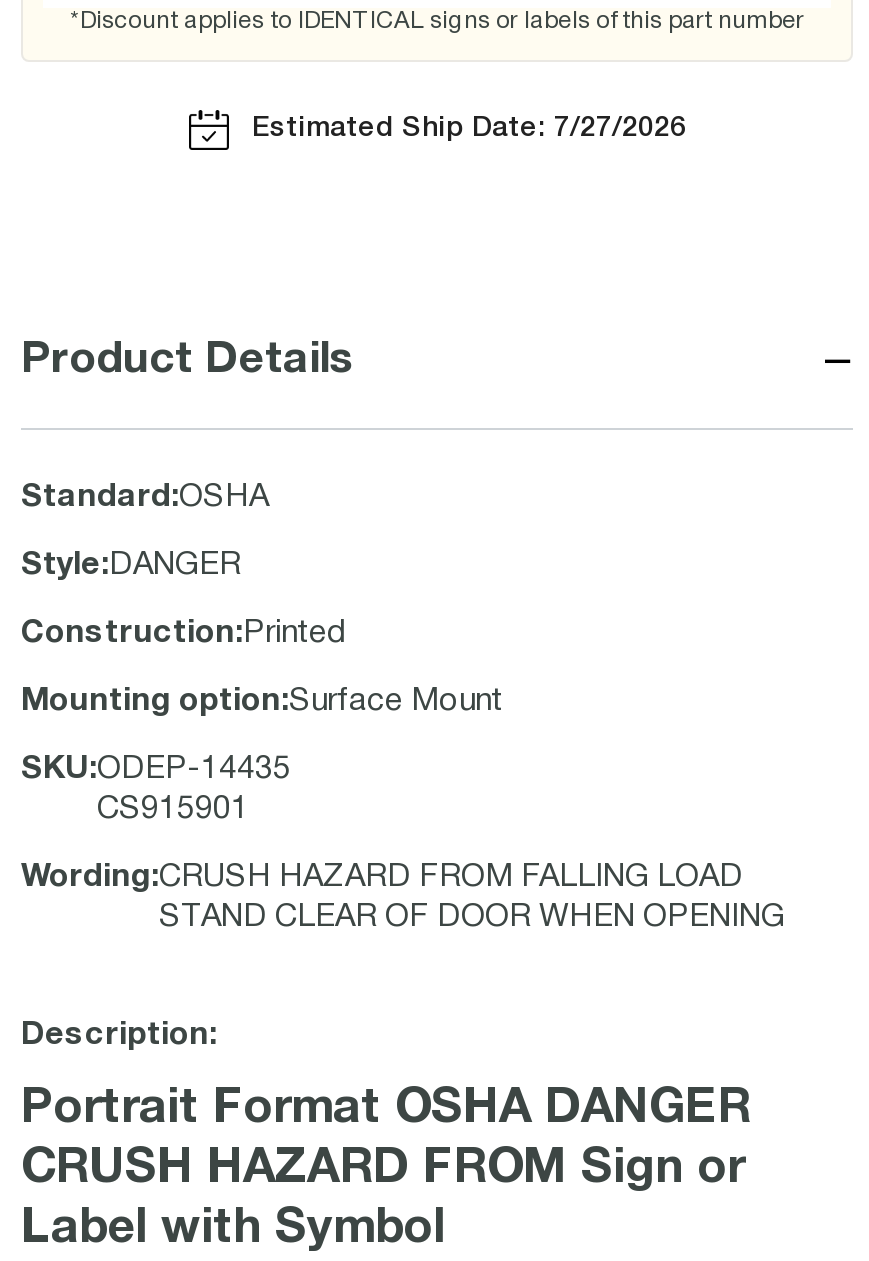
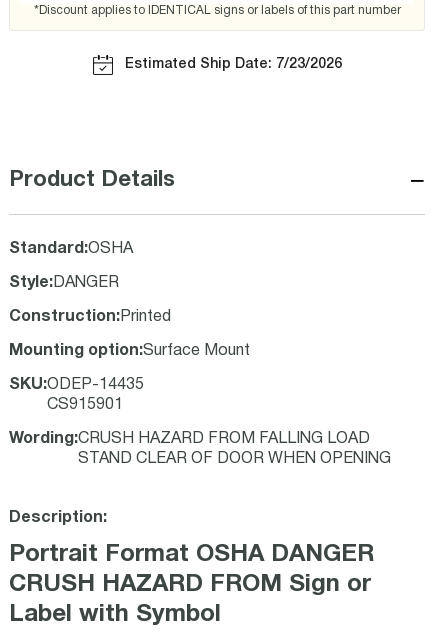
- Estimated Ship Date: 7/27/2026
+ Estimated Ship Date: 7/23/2026
